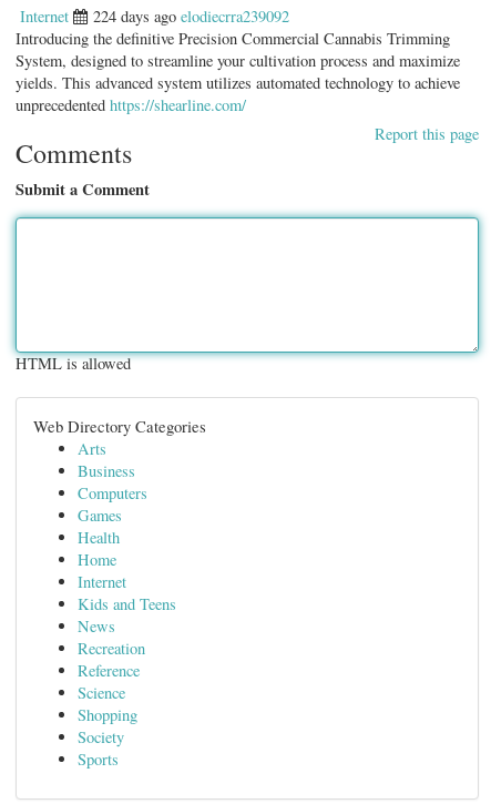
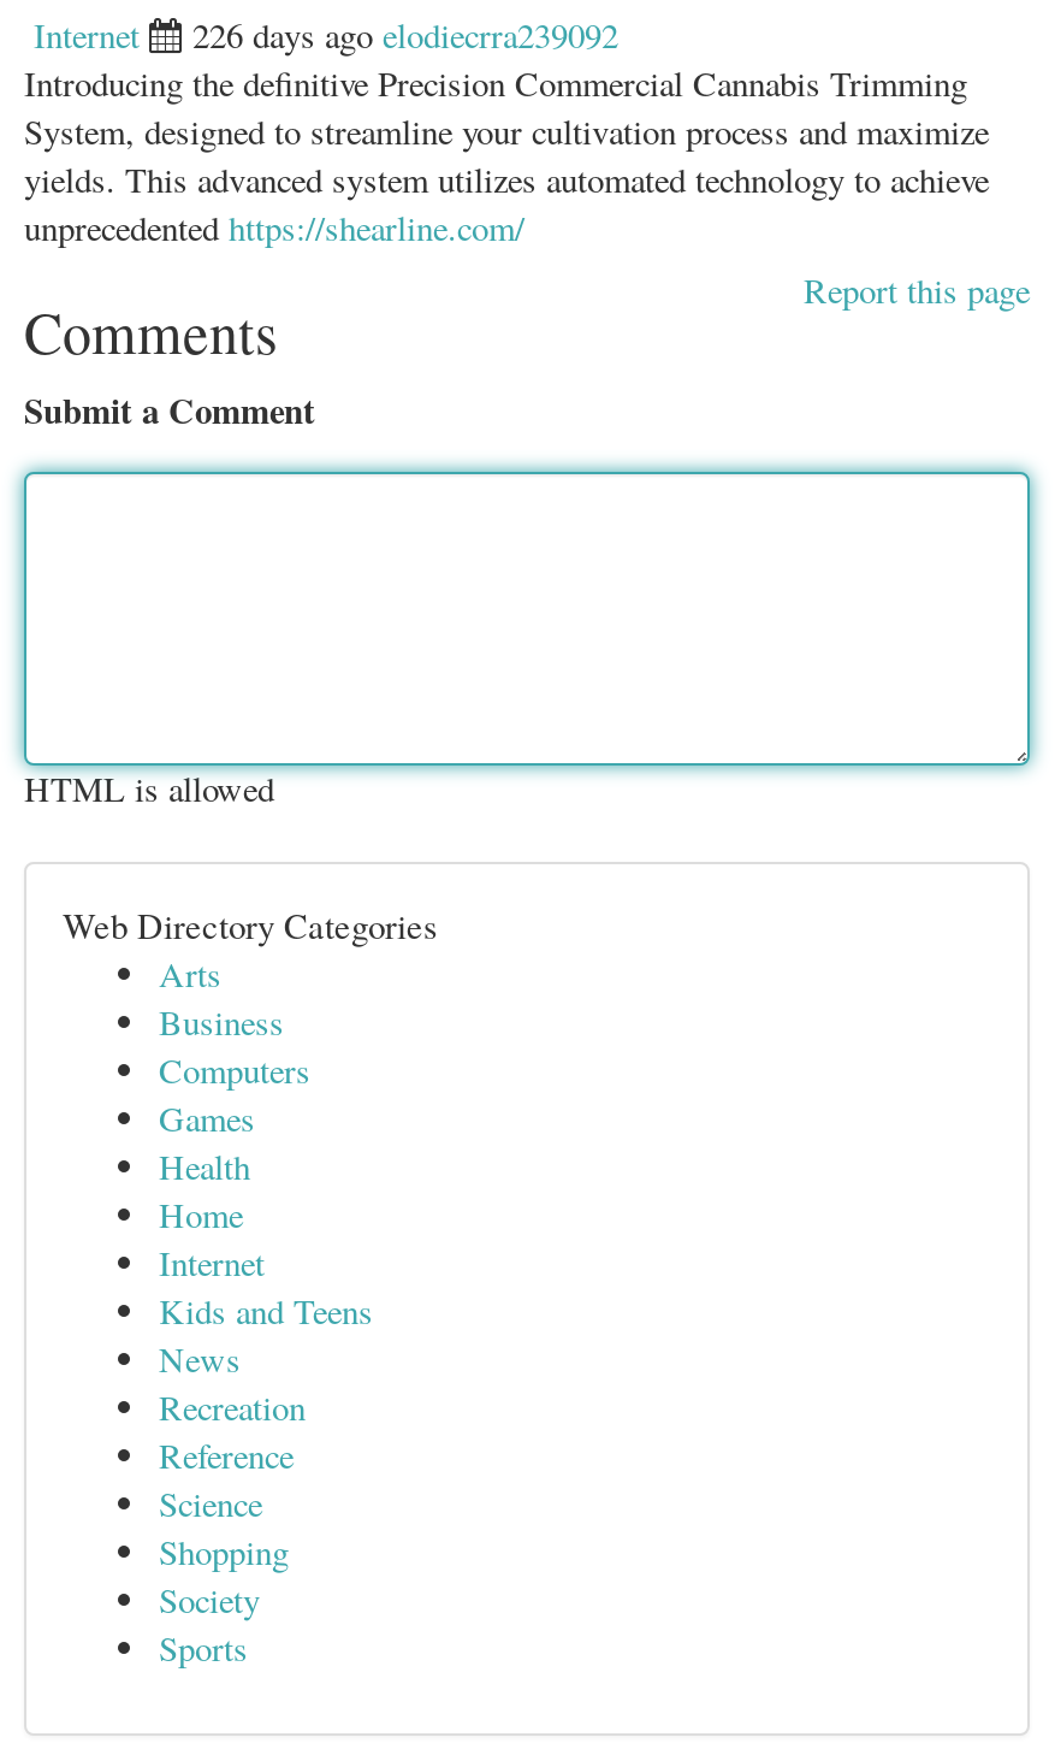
- 224 days ago elodiecrra239092
+ 226 days ago elodiecrra239092
